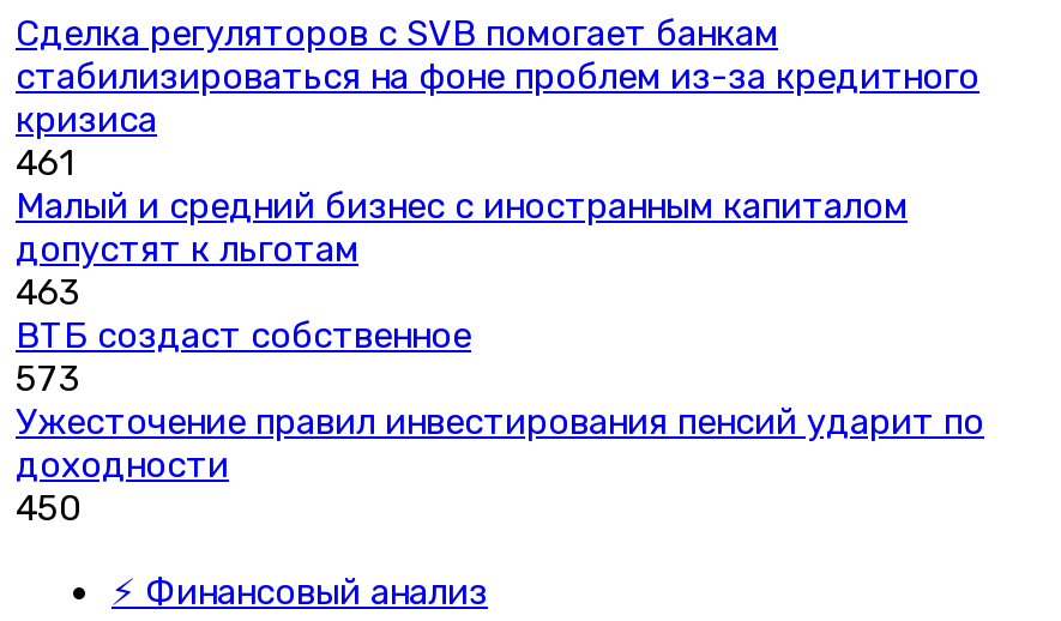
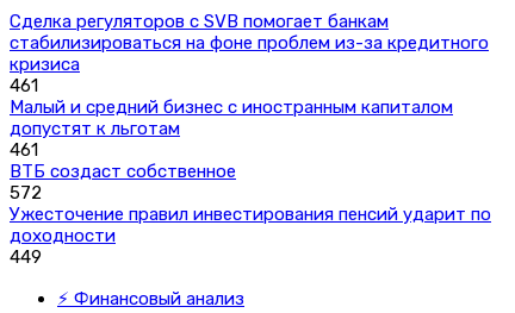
- 463
+ 461

- 573
+ 572

- 450
+ 449
